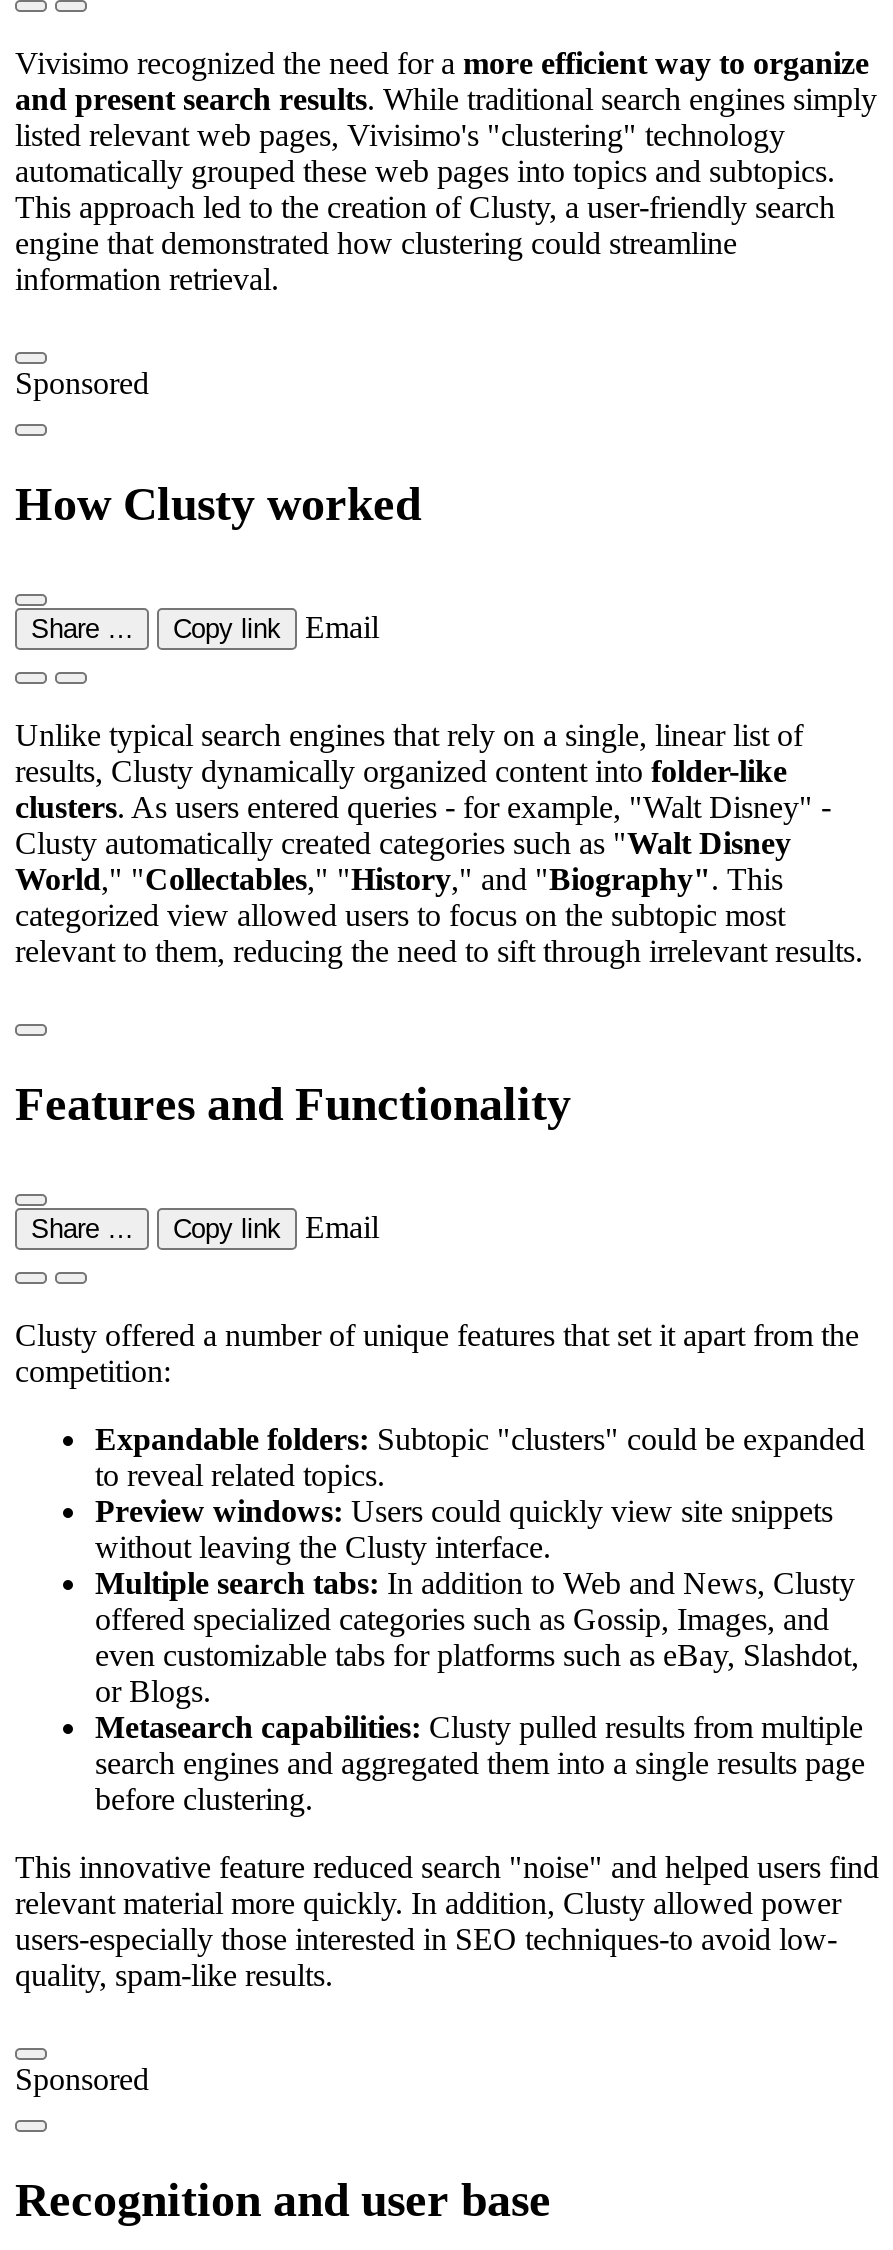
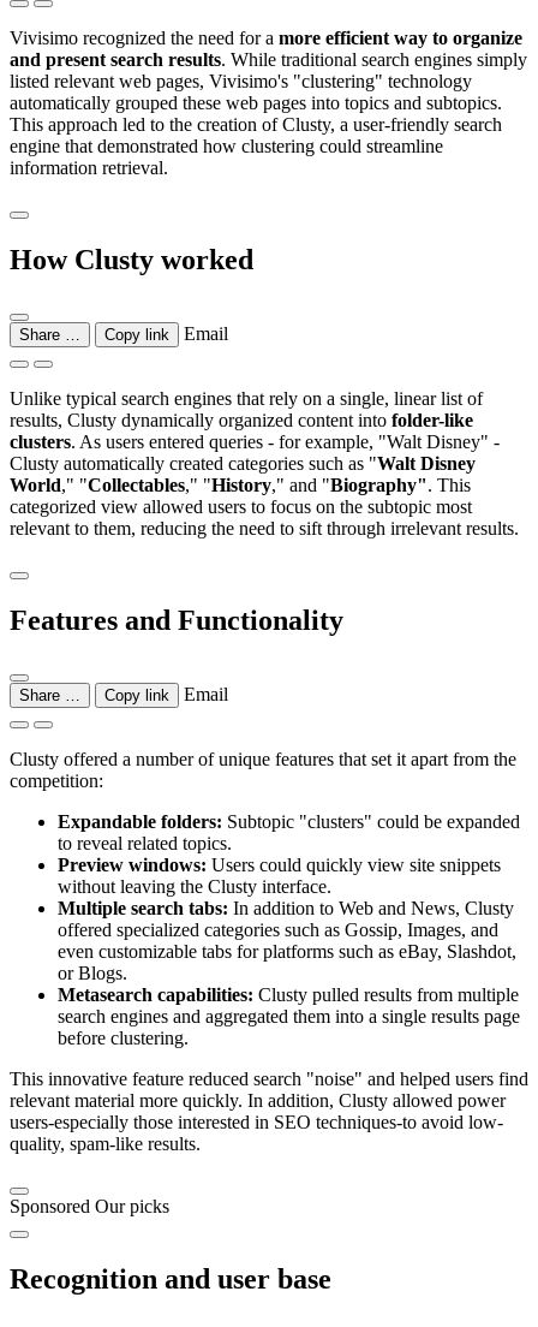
- Sponsored

- Sponsored
+ Sponsored Our picks
